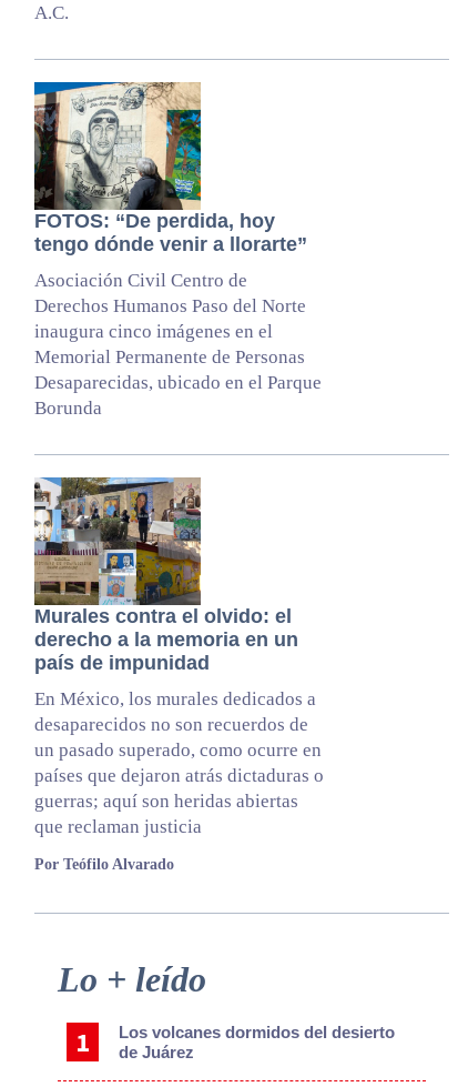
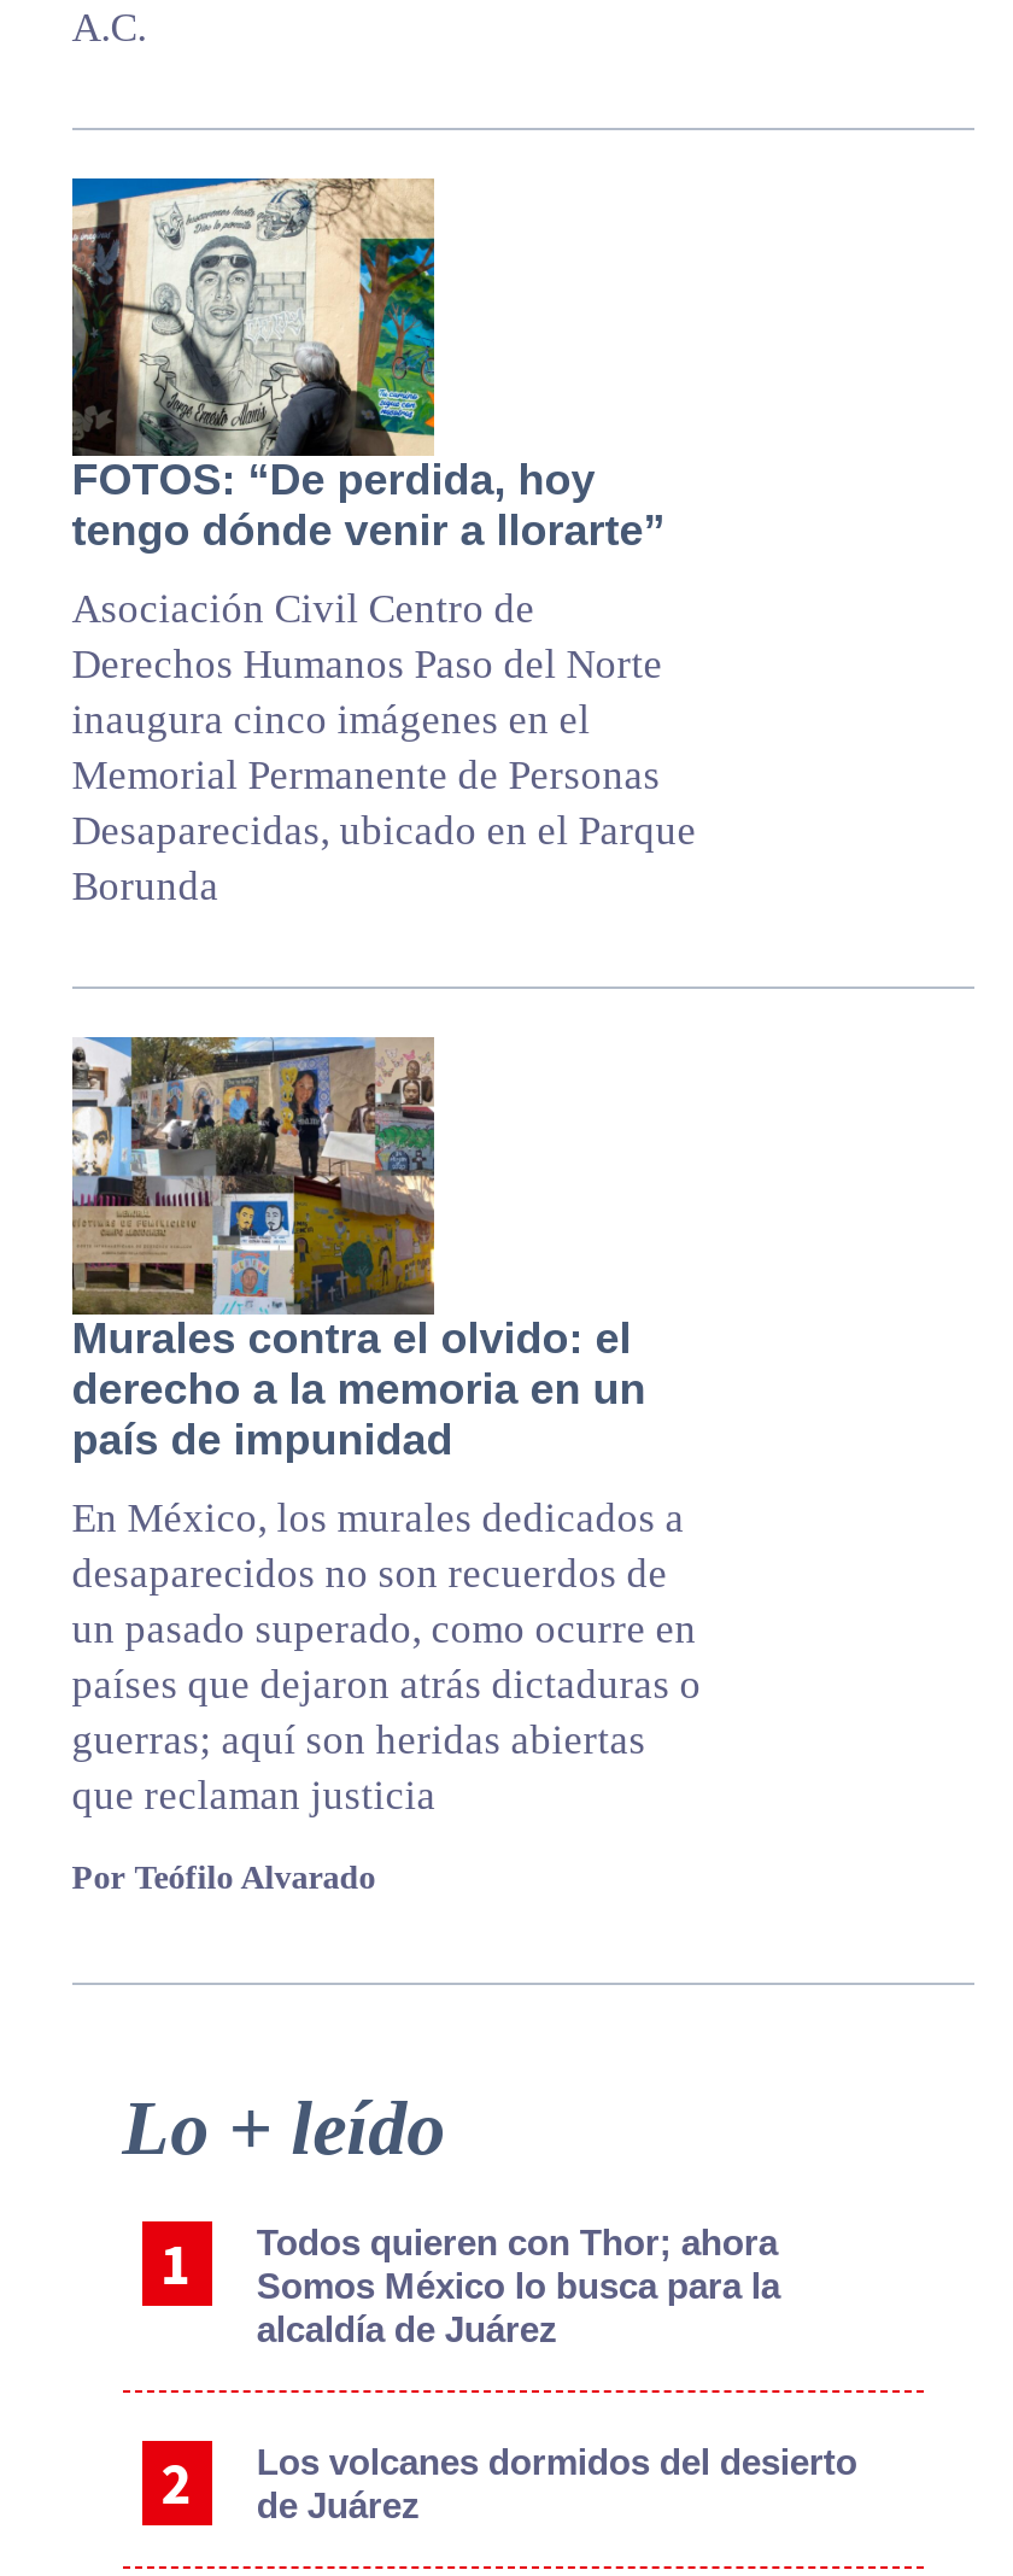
+ Todos quieren con Thor; ahora
+ Somos México lo busca para la
+ alcaldía de Juárez
